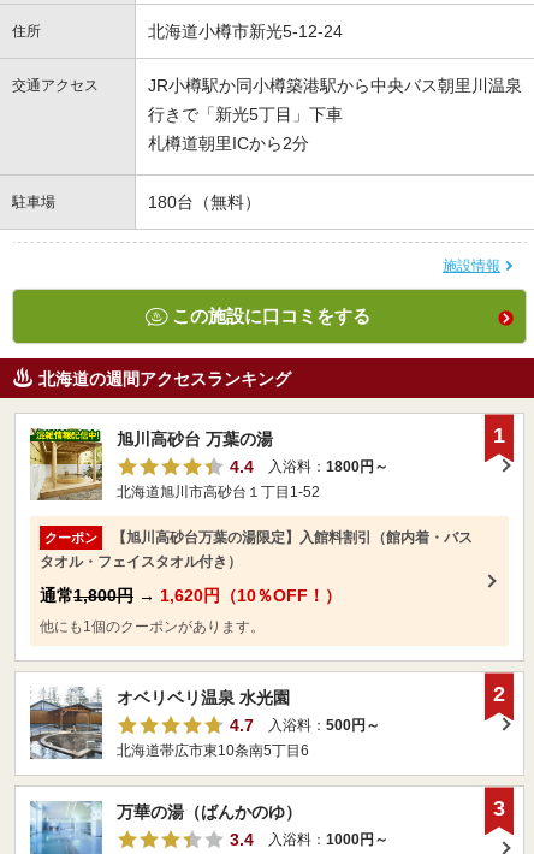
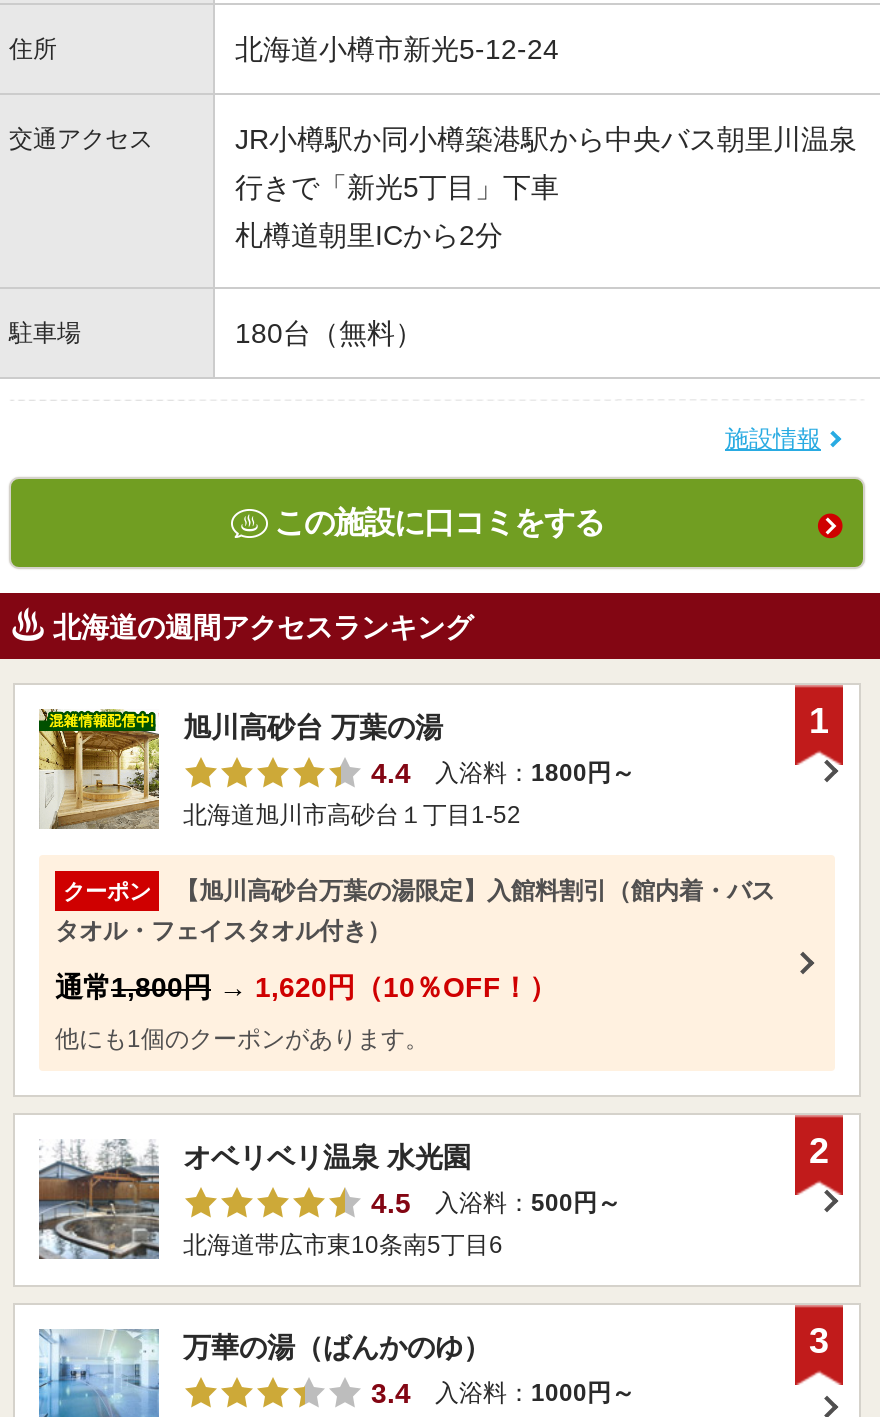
- 4.7 入浴料：500円～
+ 4.5 入浴料：500円～
